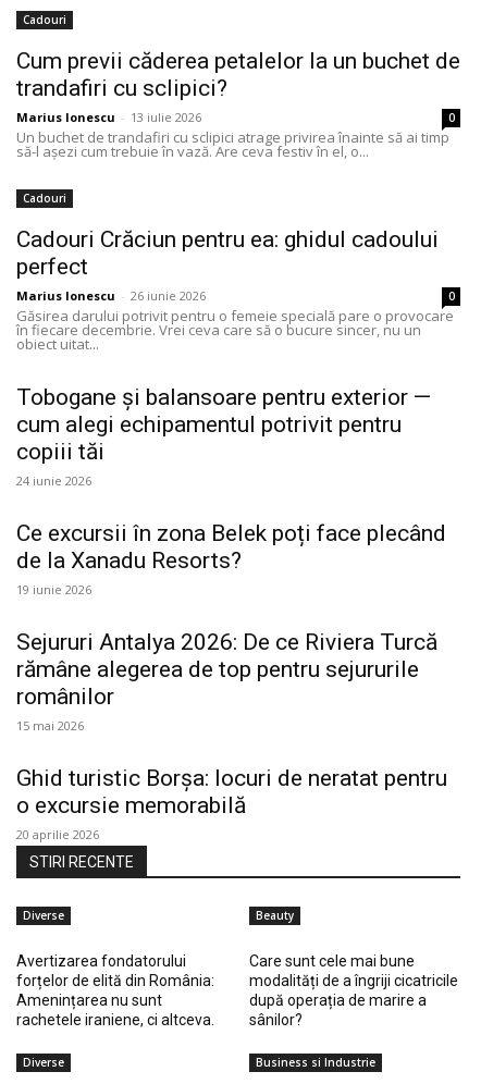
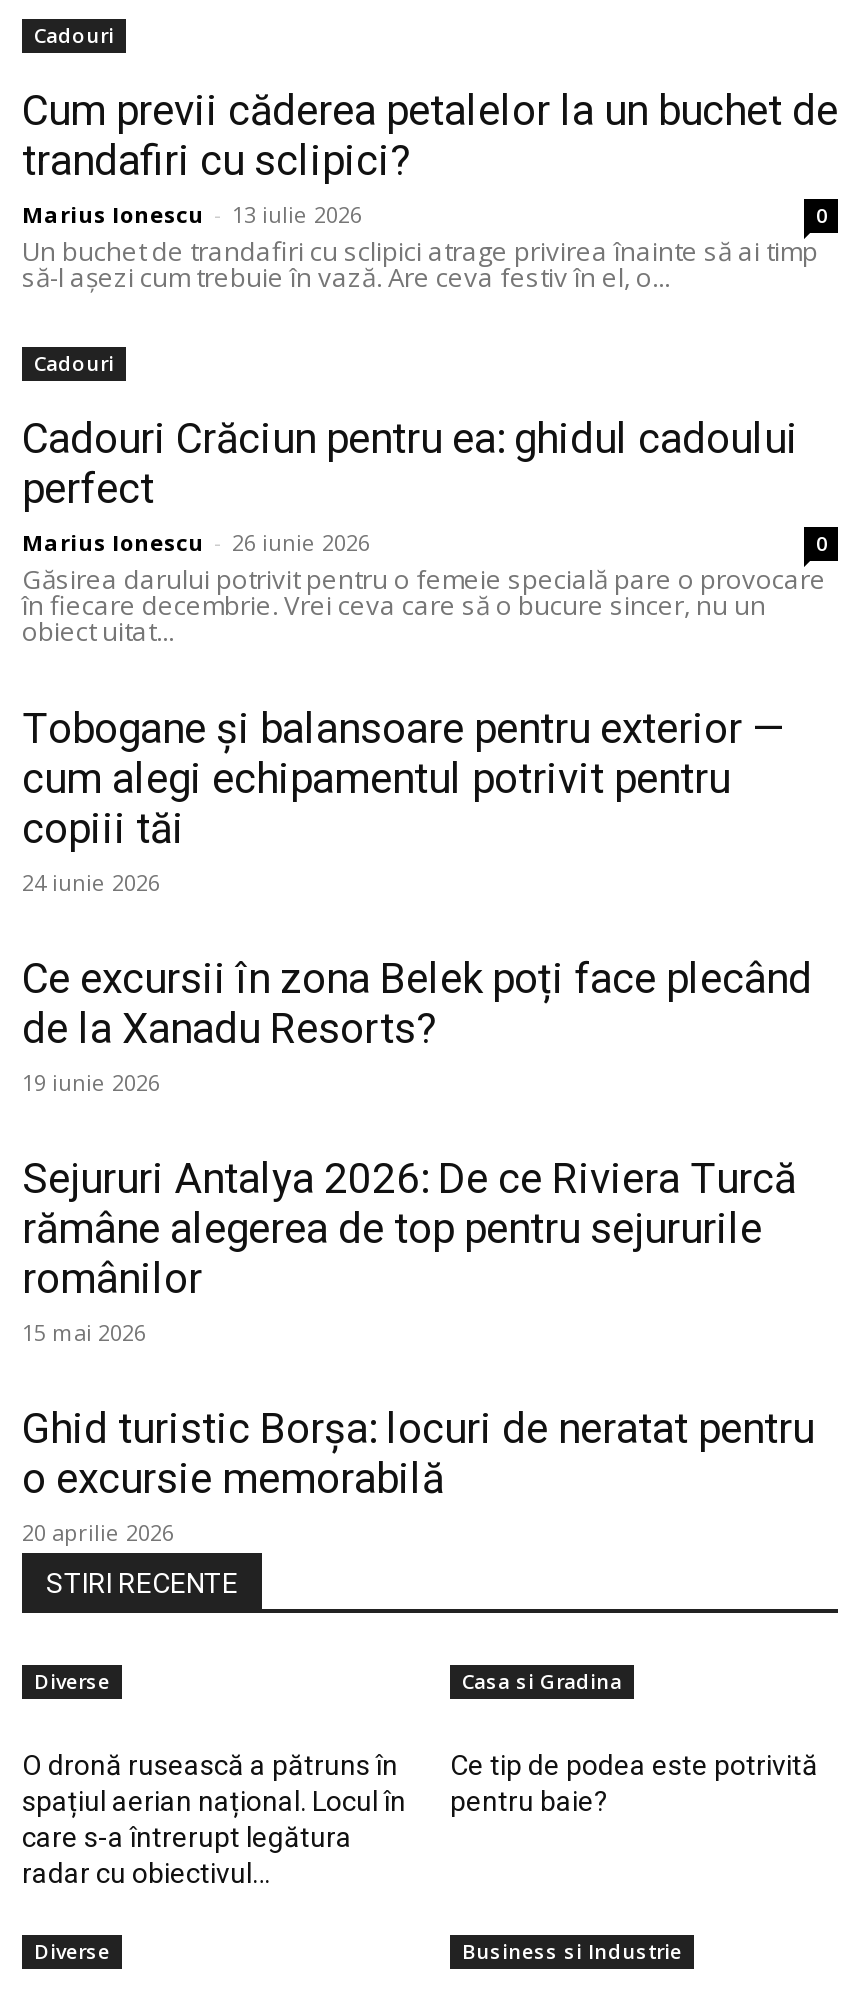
- Beauty
+ Casa si Gradina

- Avertizarea fondatorului
- forțelor de elită din România:
- Amenințarea nu sunt
- rachetele iraniene, ci altceva.
+ O dronă rusească a pătruns în
+ spațiul aerian național. Locul în
+ care s-a întrerupt legătura
+ radar cu obiectivul…

- Care sunt cele mai bune
- modalități de a îngriji cicatricile
- după operația de marire a
- sânilor?
+ Ce tip de podea este potrivită
+ pentru baie?
